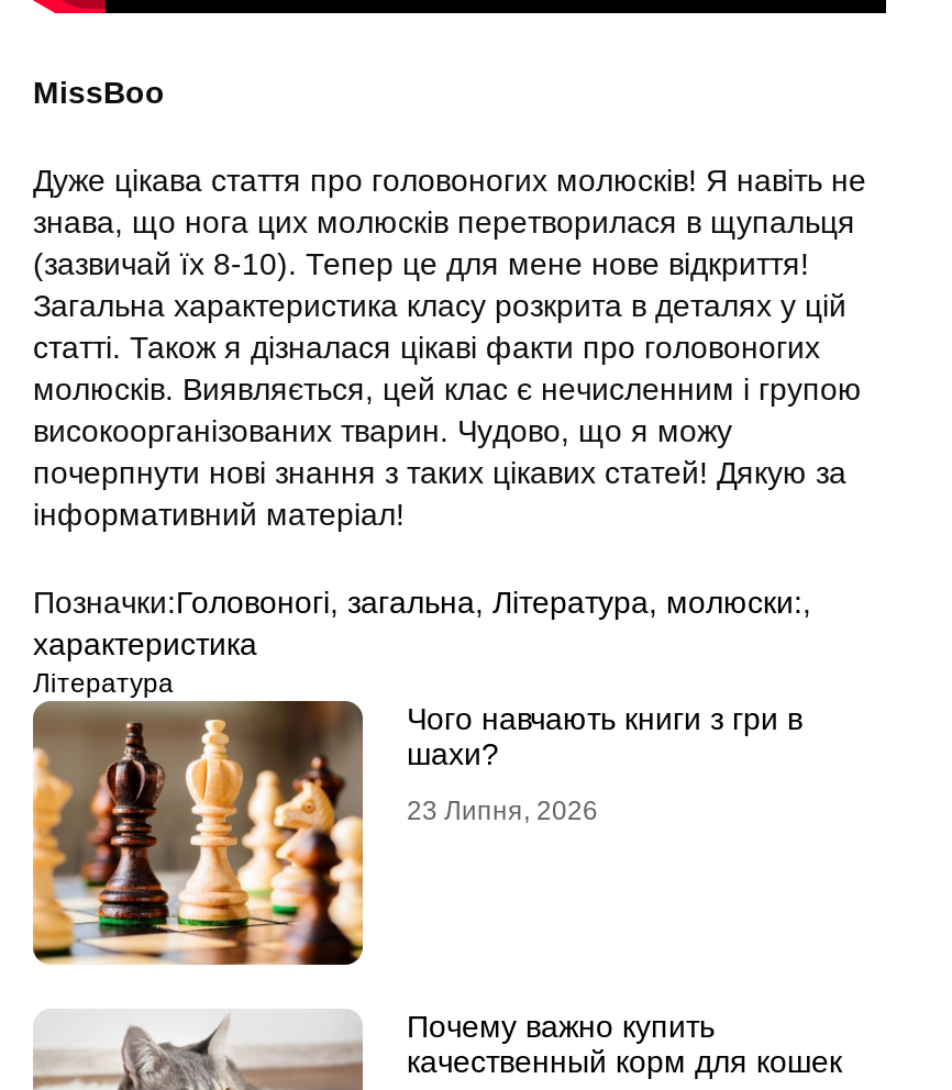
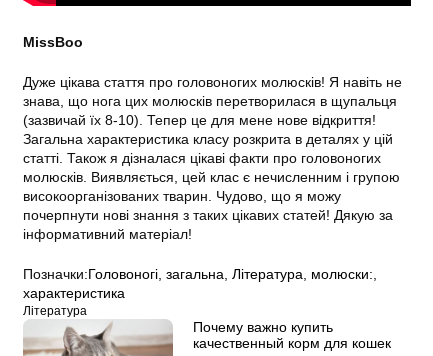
- [image]
- Чого навчають книги з гри в
- шахи?
- 23 Липня, 2026
